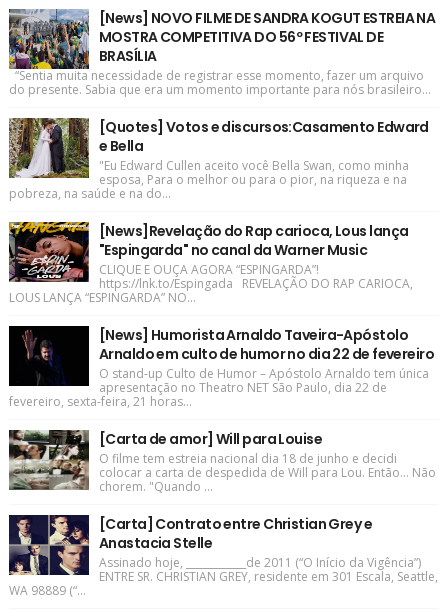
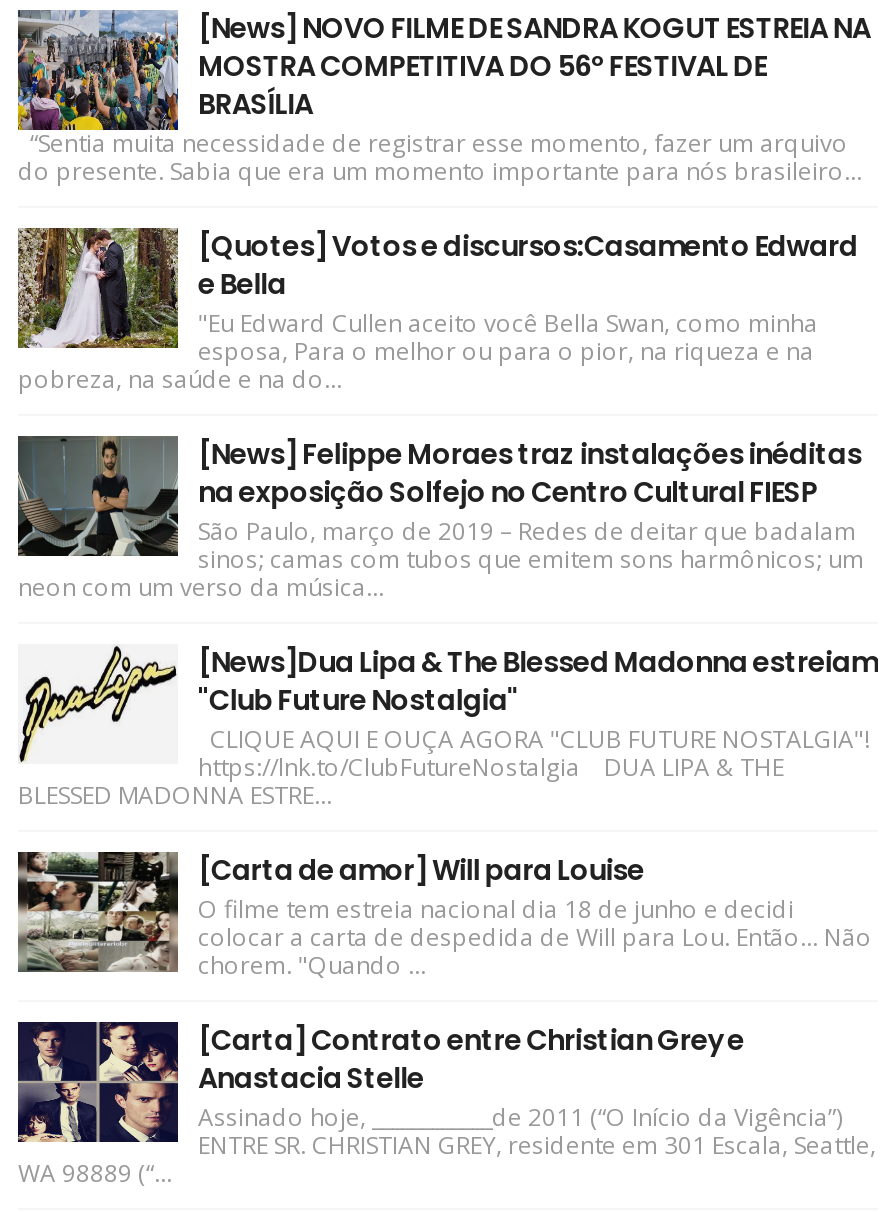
- [image]
- [News]Revelação do Rap carioca, Lous lança
- "Espingarda" no canal da Warner Music
- CLIQUE E OUÇA AGORA “ESPINGARDA”!
- https://lnk.to/Espingada REVELAÇÃO DO RAP CARIOCA,
- LOUS LANÇA “ESPINGARDA” NO...
+ [image]
+ [News] Felippe Moraes traz instalações inéditas
+ na exposição Solfejo no Centro Cultural FIESP
+ São Paulo, março de 2019 – Redes de deitar que badalam
+ sinos; camas com tubos que emitem sons harmônicos; um
+ neon com um verso da música...

- [image]
- [News] Humorista Arnaldo Taveira-Apóstolo
- Arnaldo em culto de humor no dia 22 de fevereiro
- O stand-up Culto de Humor – Apóstolo Arnaldo tem única
- apresentação no Theatro NET São Paulo, dia 22 de
- fevereiro, sexta-feira, 21 horas...
+ [image]
+ [News]Dua Lipa & The Blessed Madonna estreiam
+ "Club Future Nostalgia"
+ CLIQUE AQUI E OUÇA AGORA "CLUB FUTURE NOSTALGIA"!
+ https://lnk.to/ClubFutureNostalgia DUA LIPA & THE
+ BLESSED MADONNA ESTRE...
